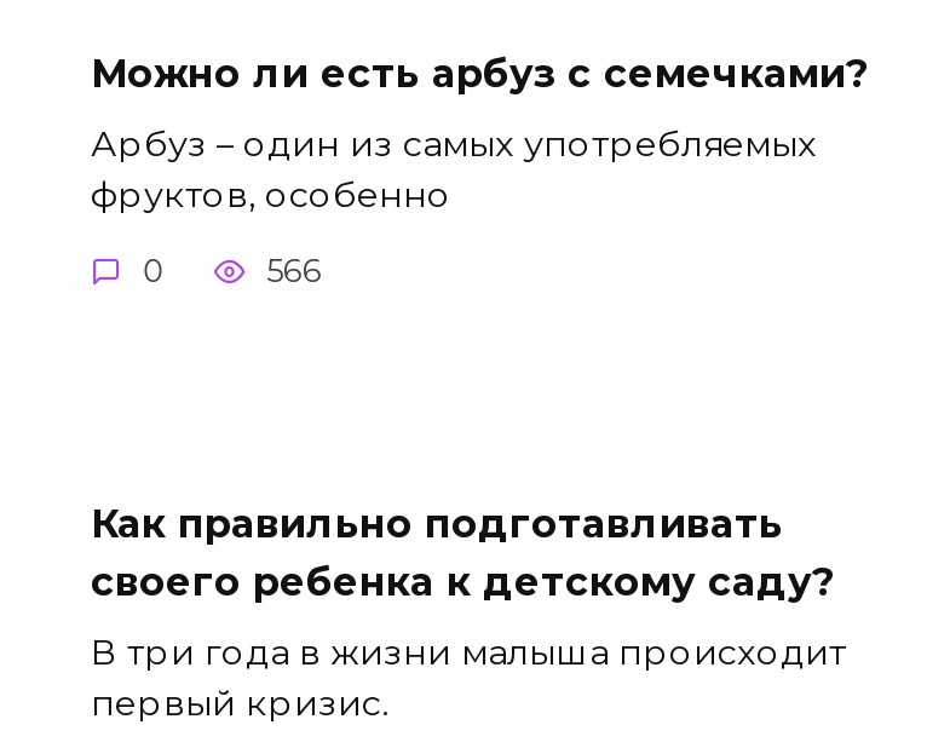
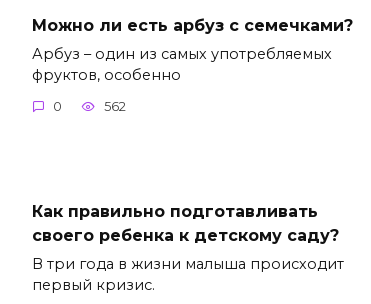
- 566
+ 562
